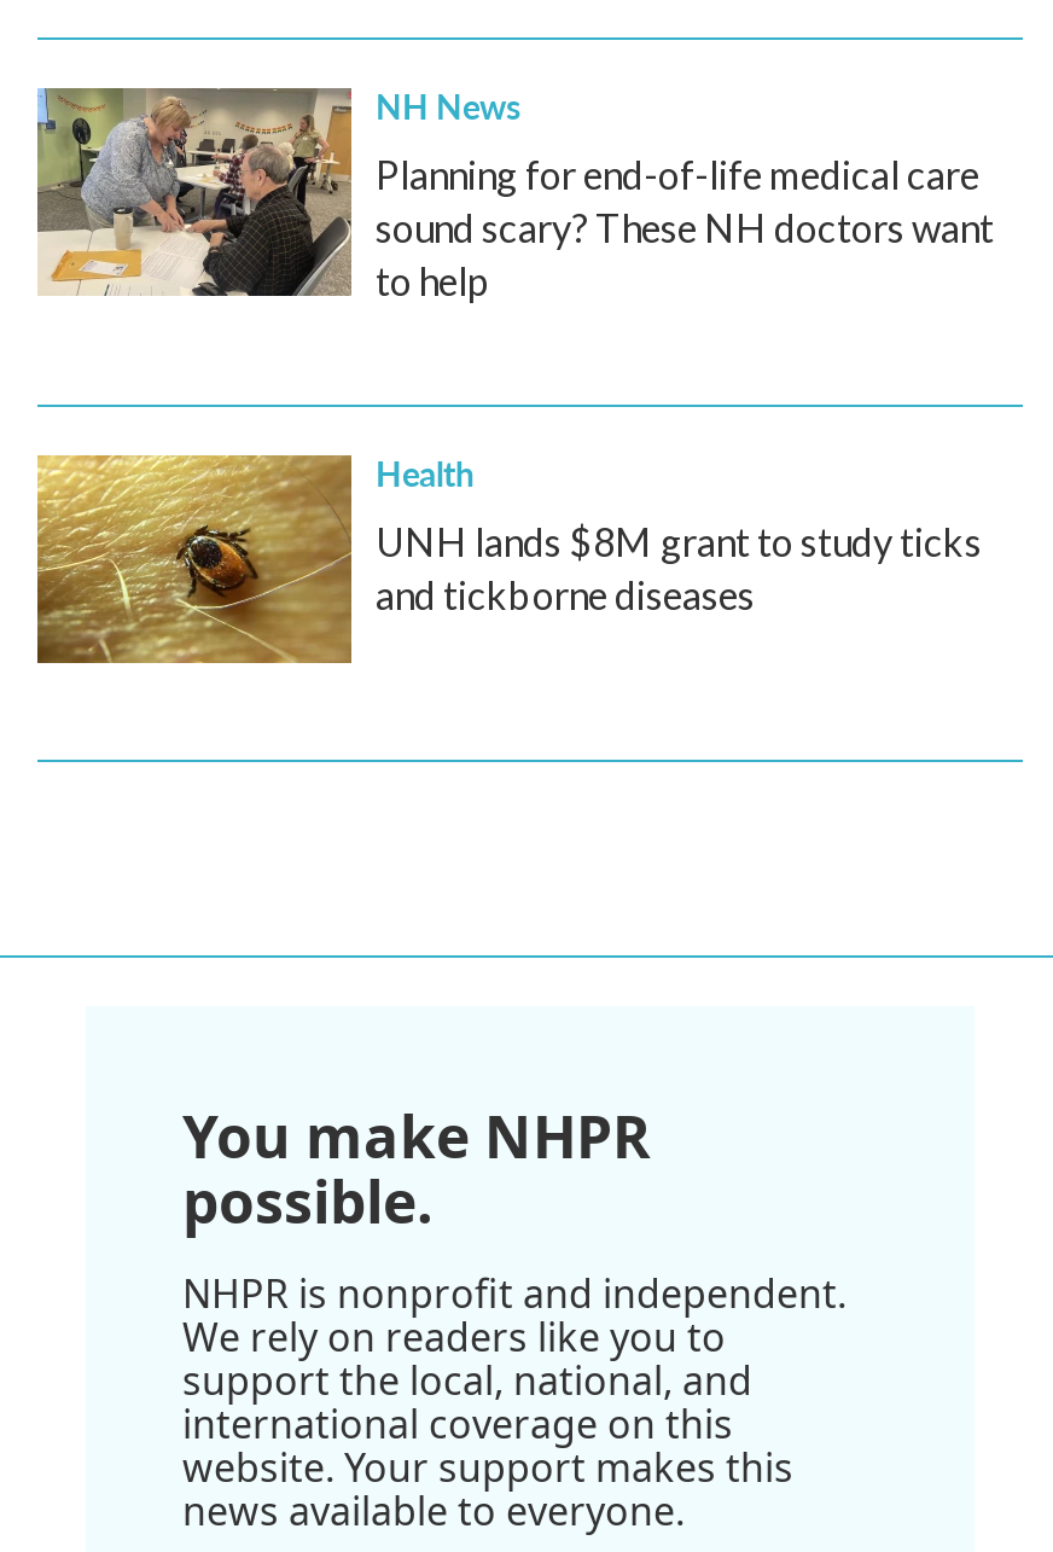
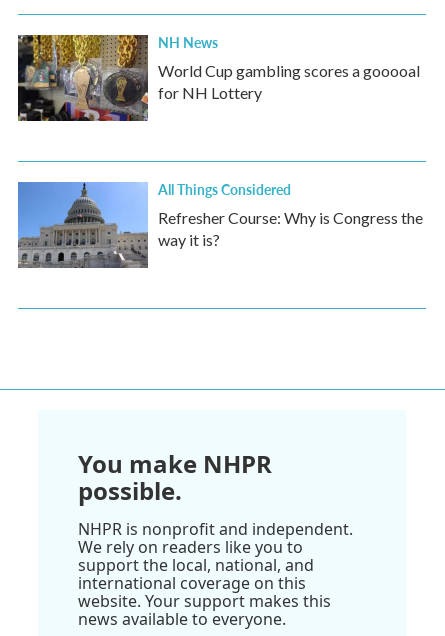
- [image]
- Planning for end-of-life medical care
- sound scary? These NH doctors want
- to help
+ [image]
+ World Cup gambling scores a gooooal
+ for NH Lottery

- [image]
- Health
- UNH lands $8M grant to study ticks
- and tickborne diseases
+ [image]
+ All Things Considered
+ Refresher Course: Why is Congress the
+ way it is?
